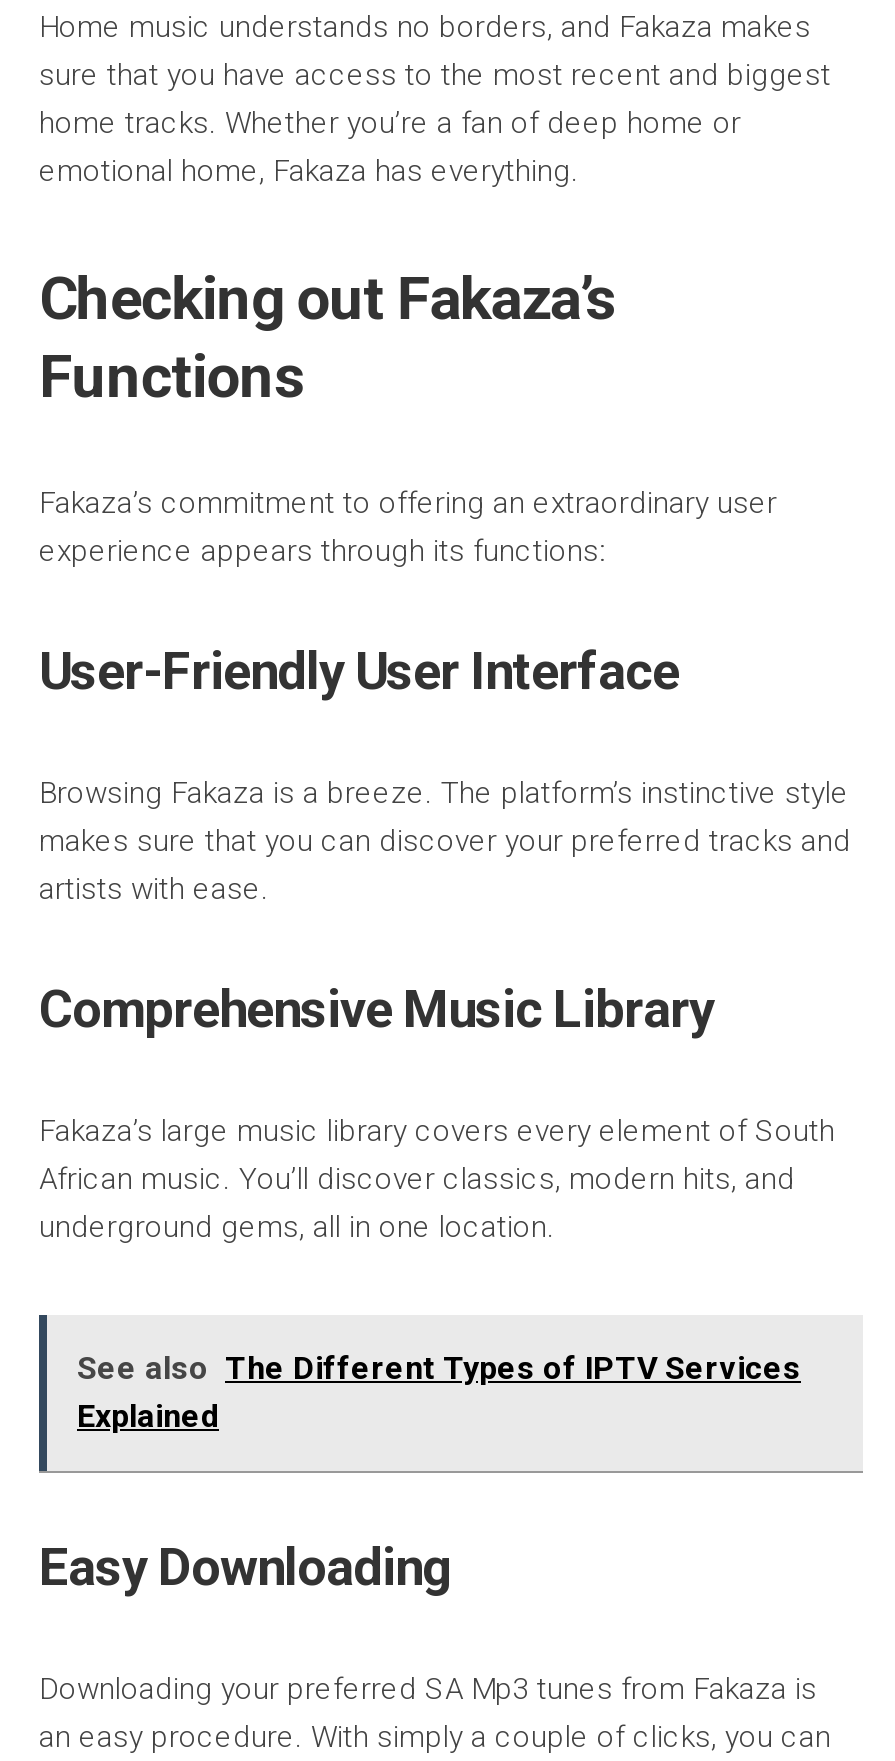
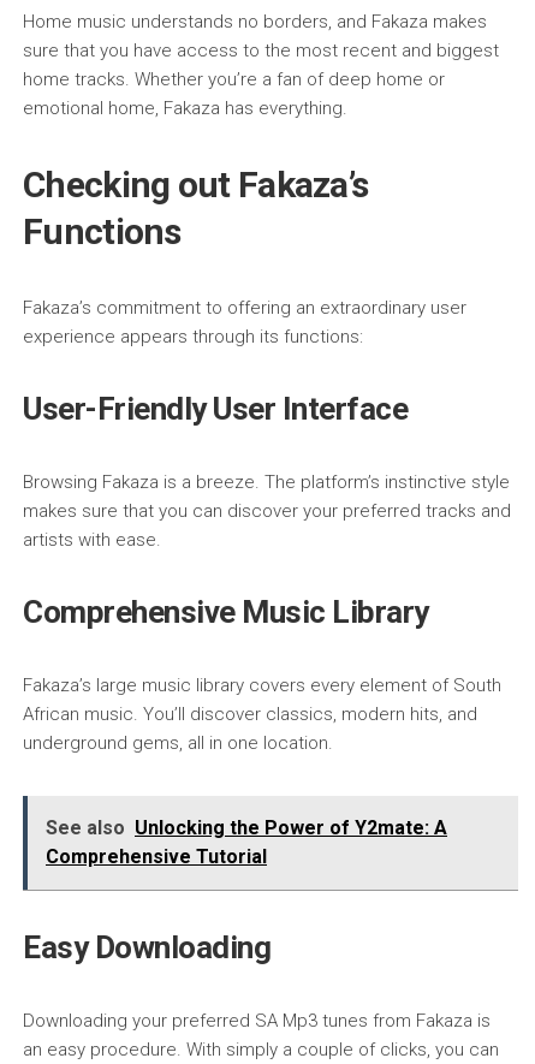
- See also The Different Types of IPTV Services
- Explained
+ See also Unlocking the Power of Y2mate: A
+ Comprehensive Tutorial
